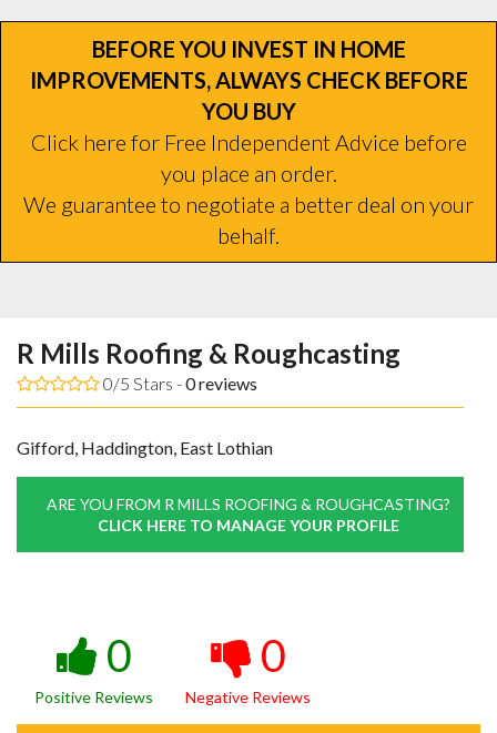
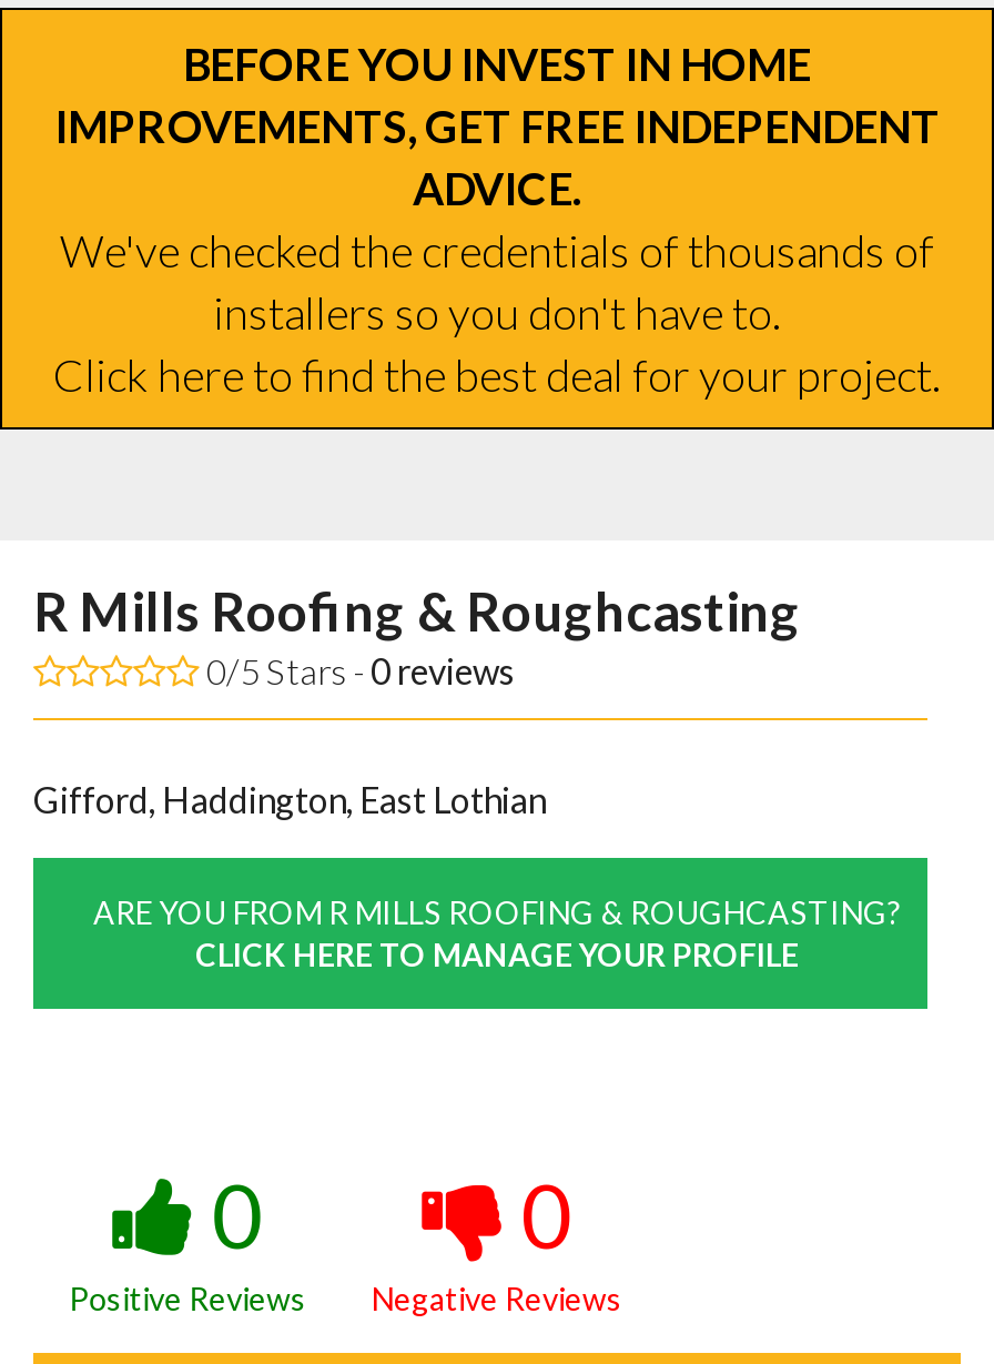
- IMPROVEMENTS, ALWAYS CHECK BEFORE
- YOU BUY
- Click here for Free Independent Advice before
- you place an order.
- We guarantee to negotiate a better deal on your
- behalf.
+ IMPROVEMENTS, GET FREE INDEPENDENT
+ ADVICE.
+ We've checked the credentials of thousands of
+ installers so you don't have to.
+ Click here to find the best deal for your project.
